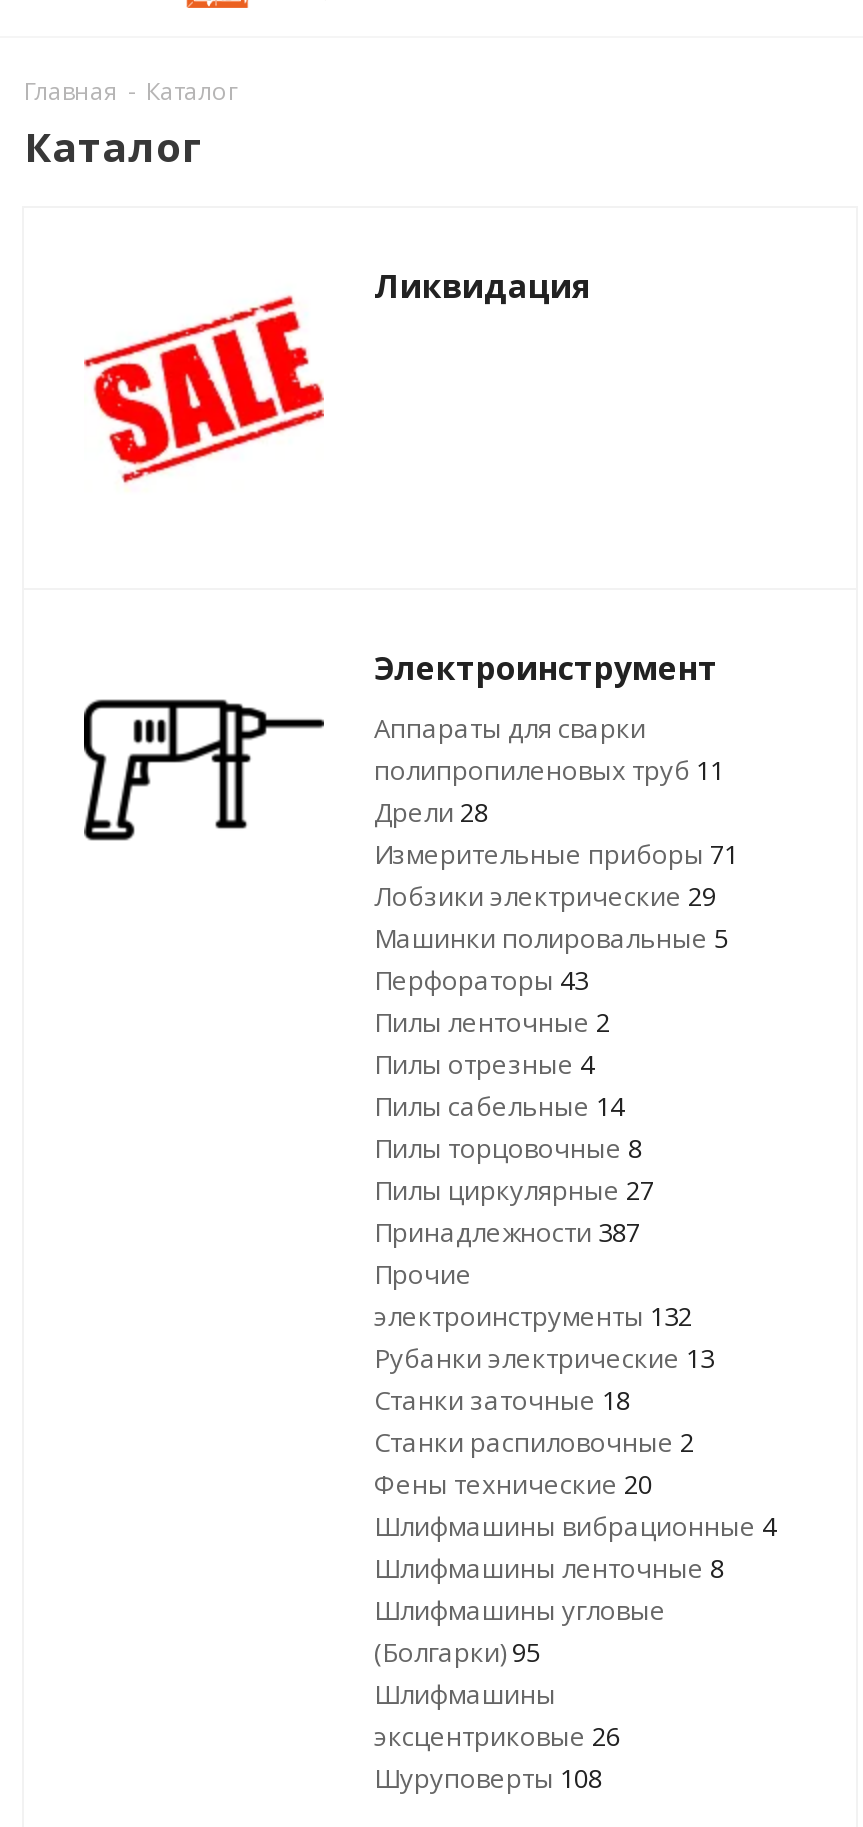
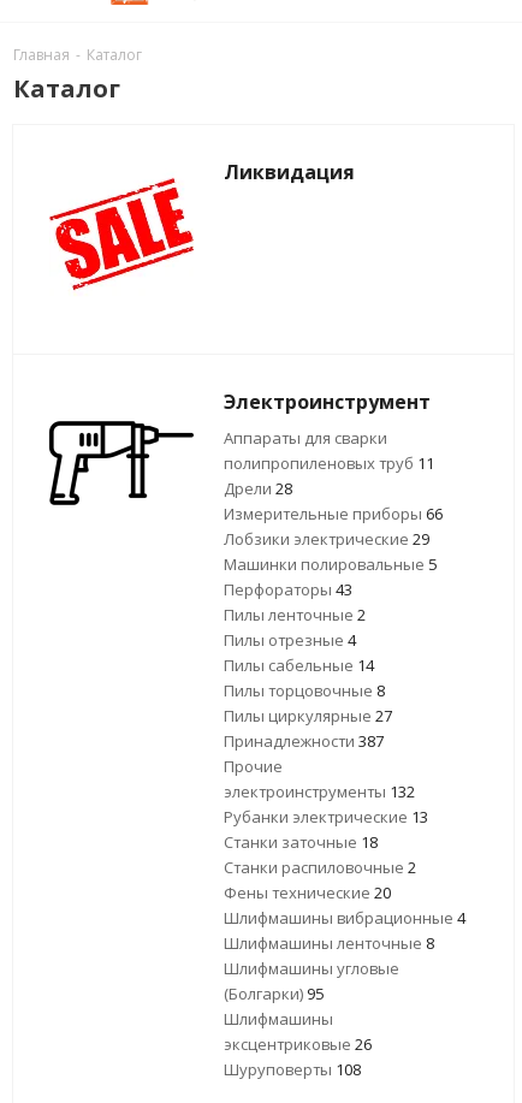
- Измерительные приборы 71
+ Измерительные приборы 66
